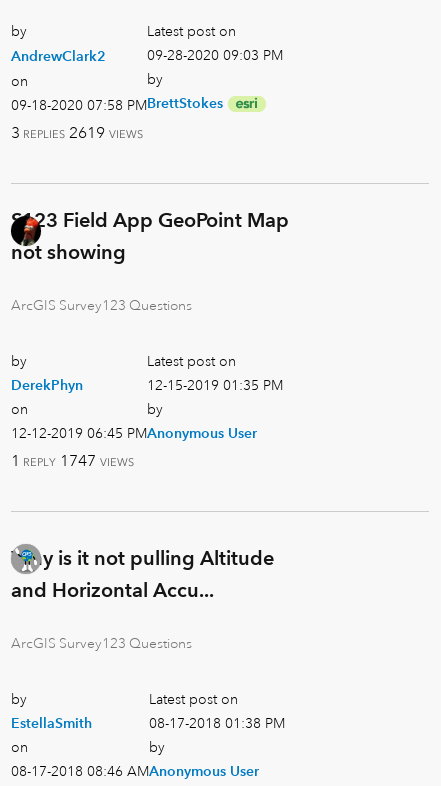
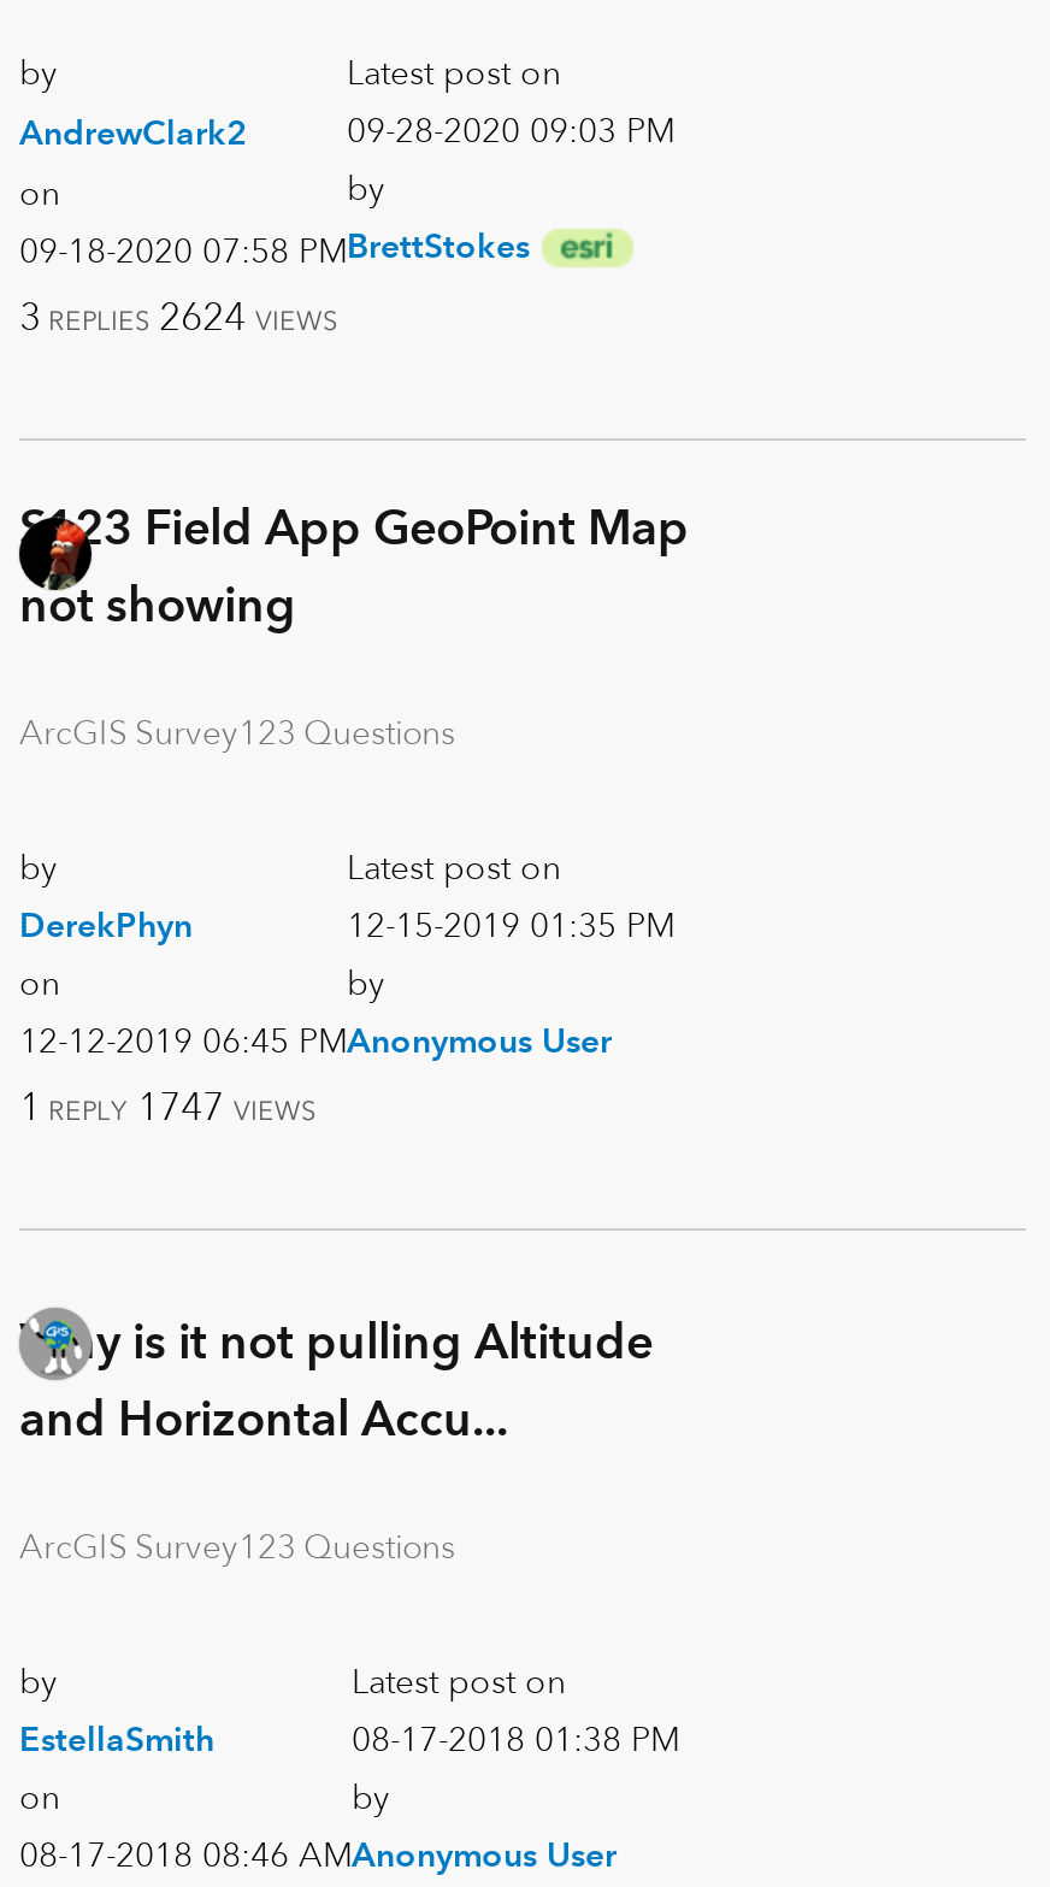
- 3 REPLIES 2619 VIEWS
+ 3 REPLIES 2624 VIEWS
